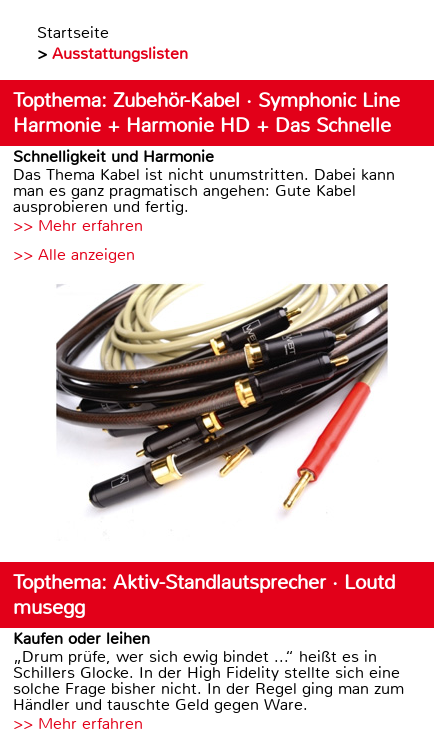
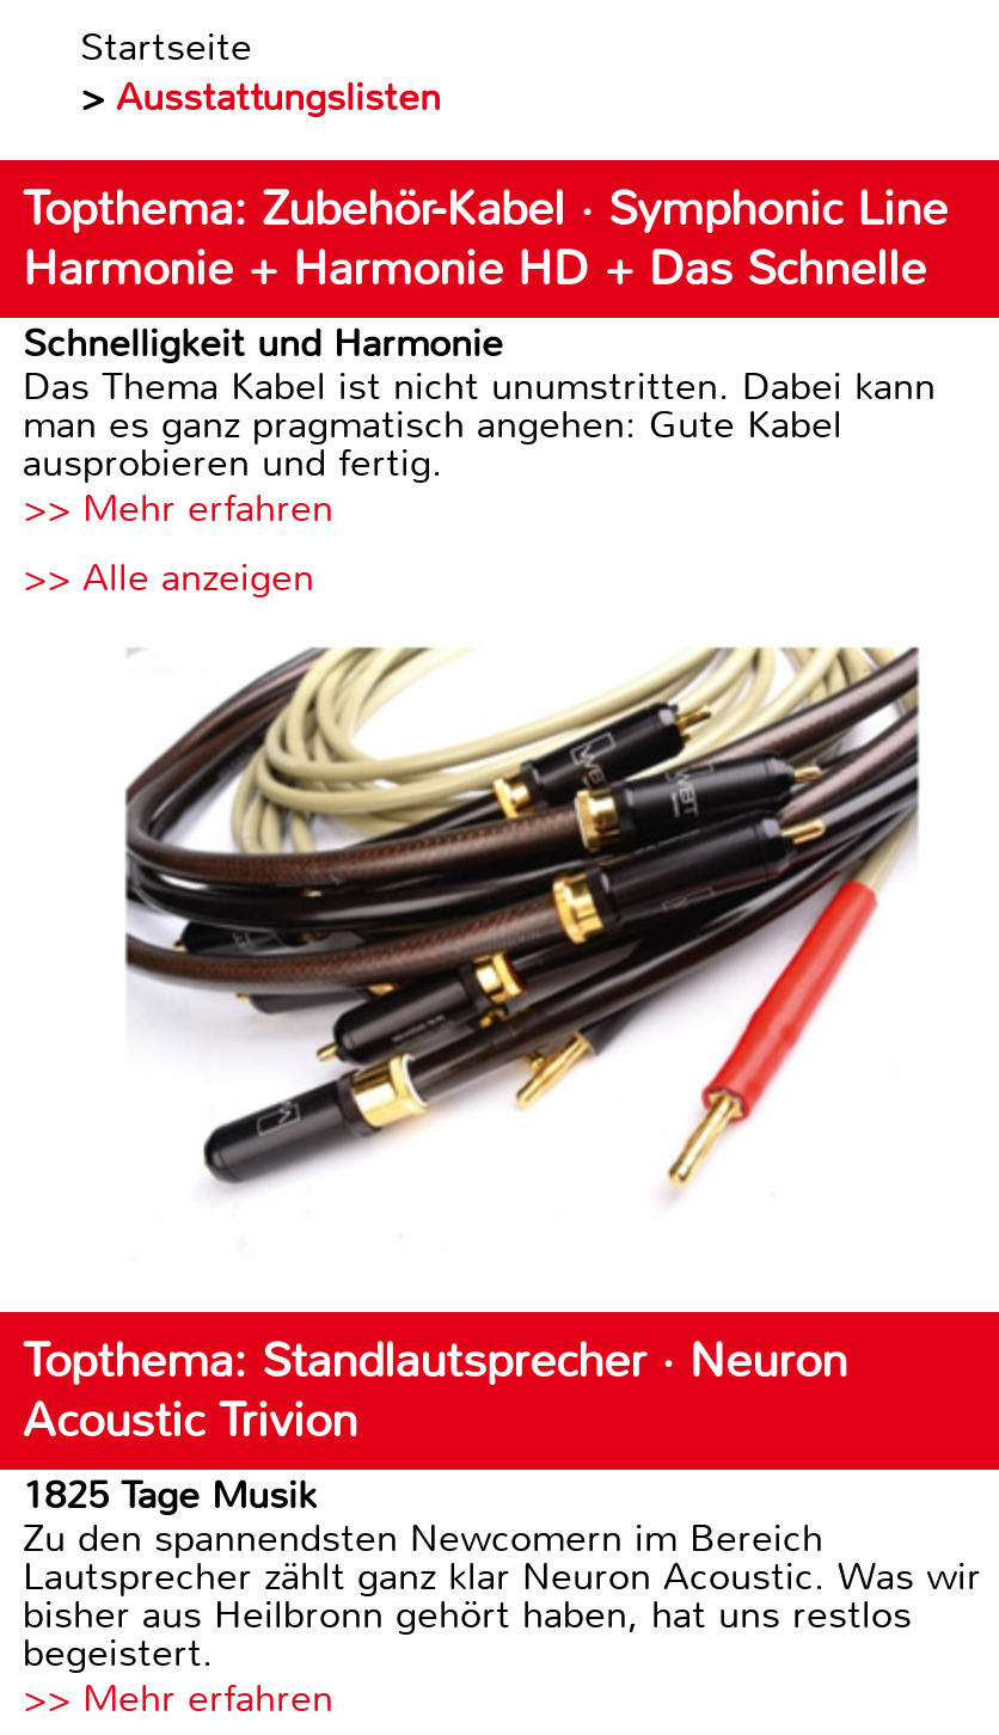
- Topthema: Aktiv-Standlautsprecher · Loutd
- musegg
- Kaufen oder leihen
- „Drum prüfe, wer sich ewig bindet ...“ heißt es in
- Schillers Glocke. In der High Fidelity stellte sich eine
- solche Frage bisher nicht. In der Regel ging man zum
- Händler und tauschte Geld gegen Ware.
+ Topthema: Standlautsprecher · Neuron
+ Acoustic Trivion
+ 1825 Tage Musik
+ Zu den spannendsten Newcomern im Bereich
+ Lautsprecher zählt ganz klar Neuron Acoustic. Was wir
+ bisher aus Heilbronn gehört haben, hat uns restlos
+ begeistert.
